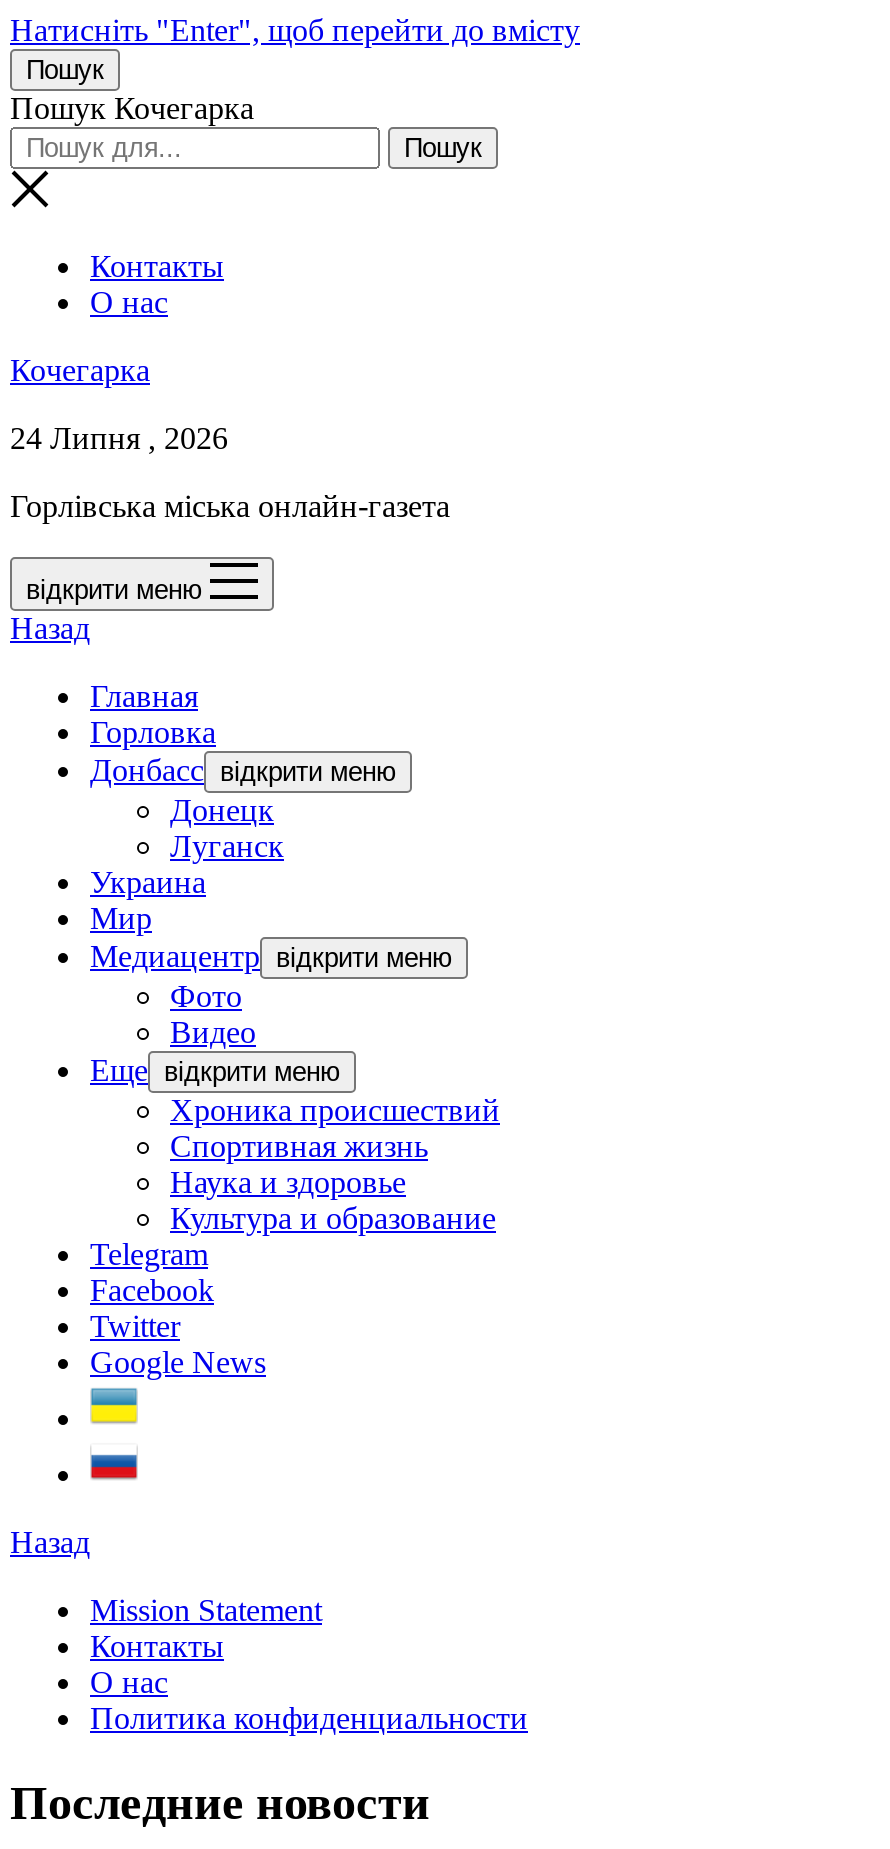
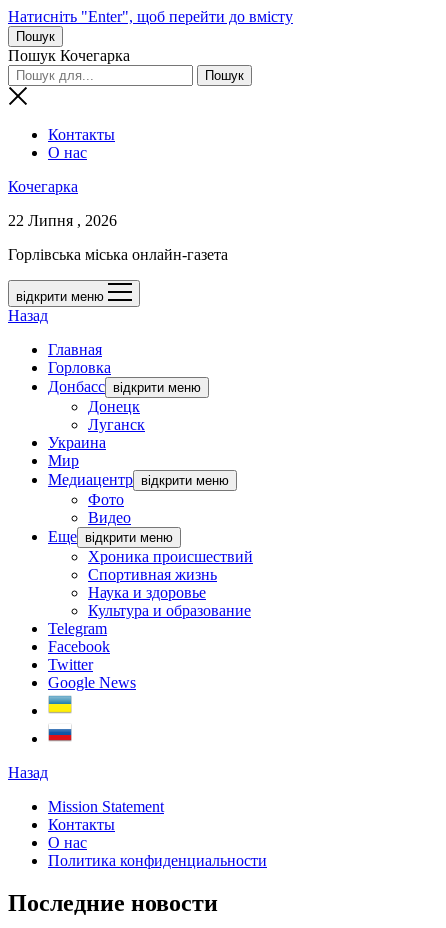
- 24 Липня , 2026
+ 22 Липня , 2026
